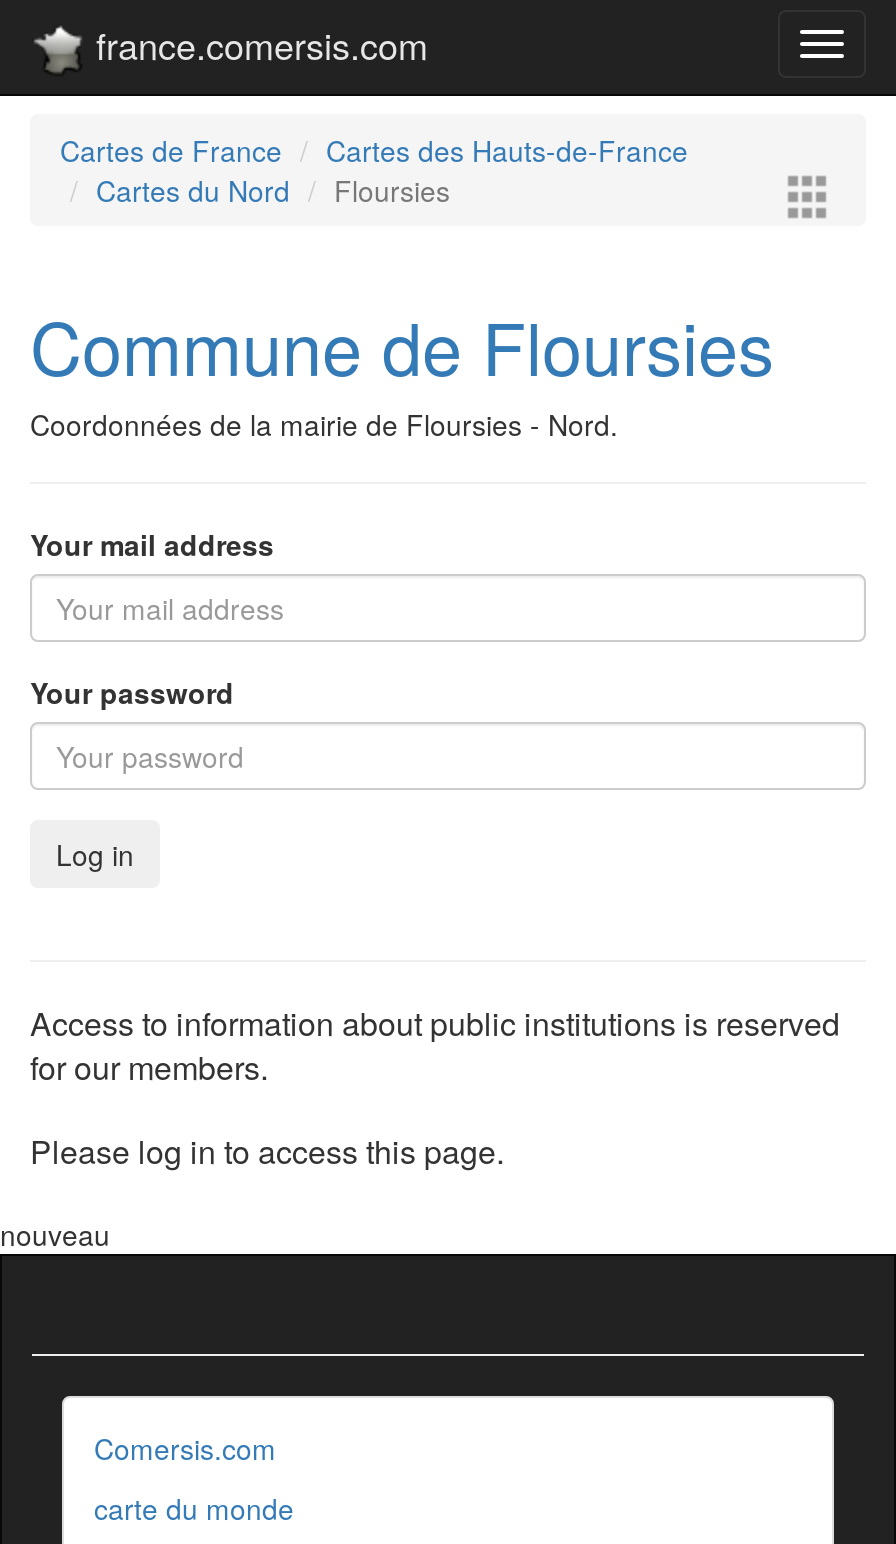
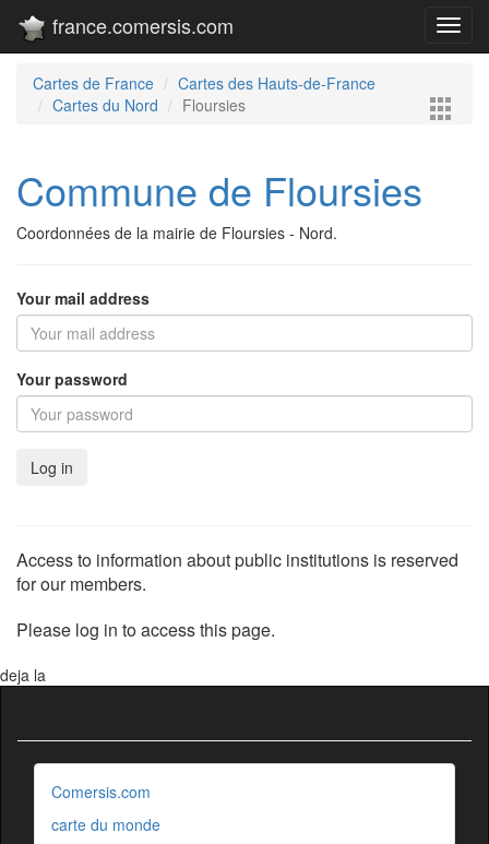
- nouveau
+ deja la
